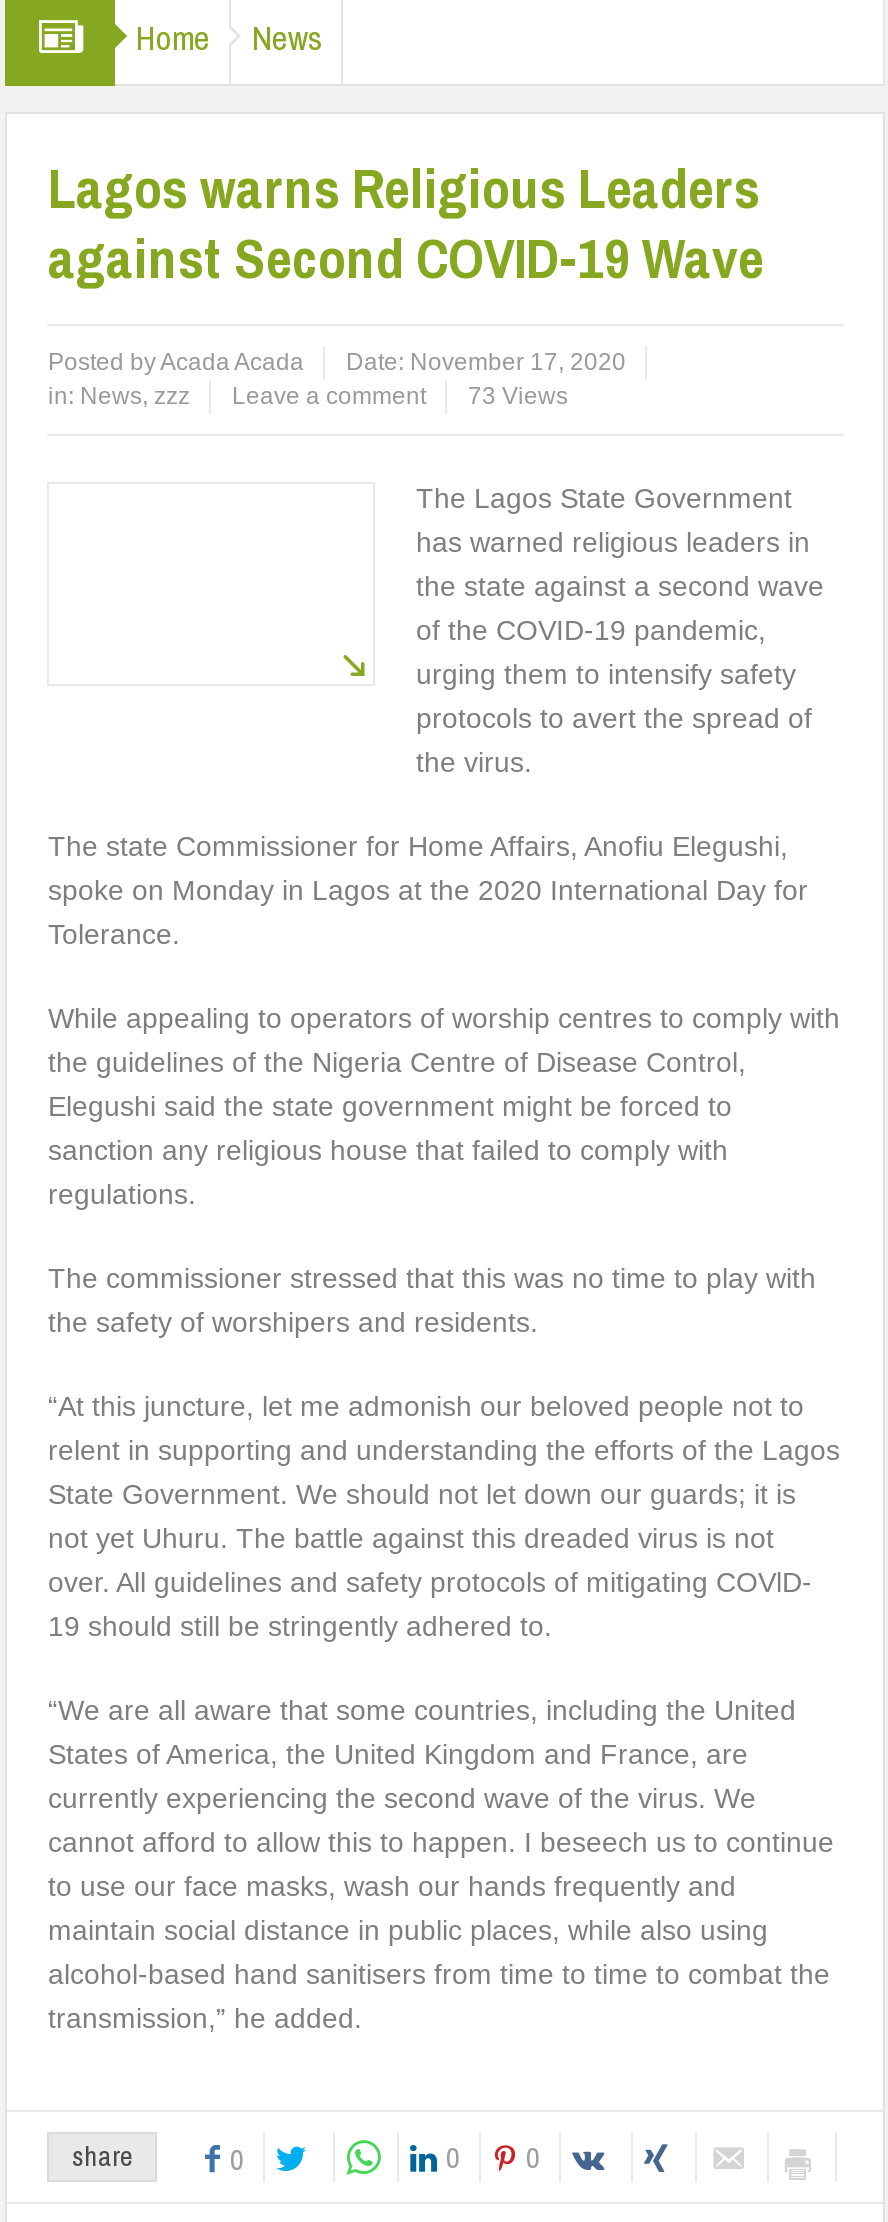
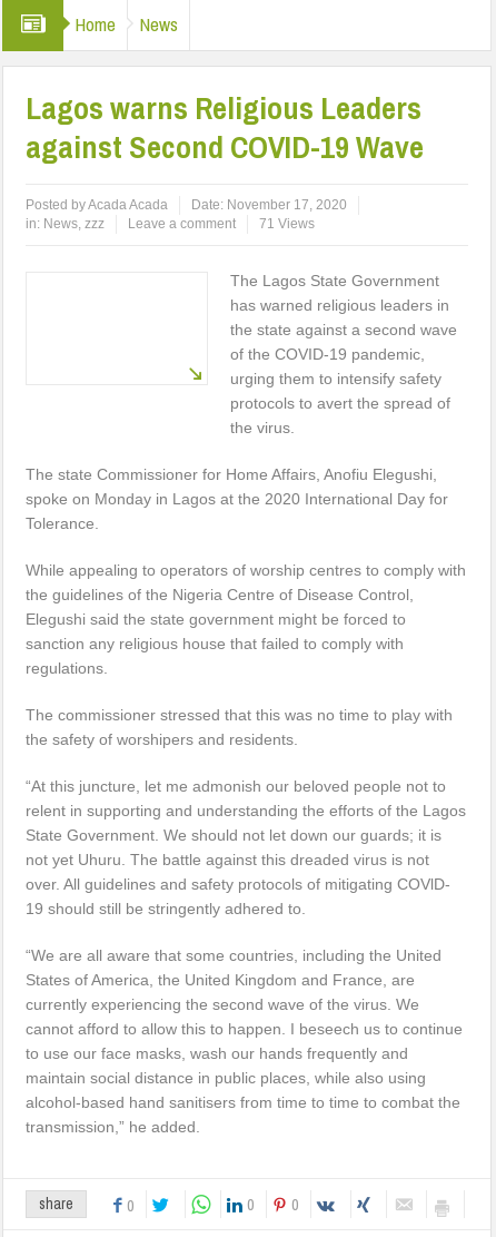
- in: News, zzz Leave a comment 73 Views
+ in: News, zzz Leave a comment 71 Views
